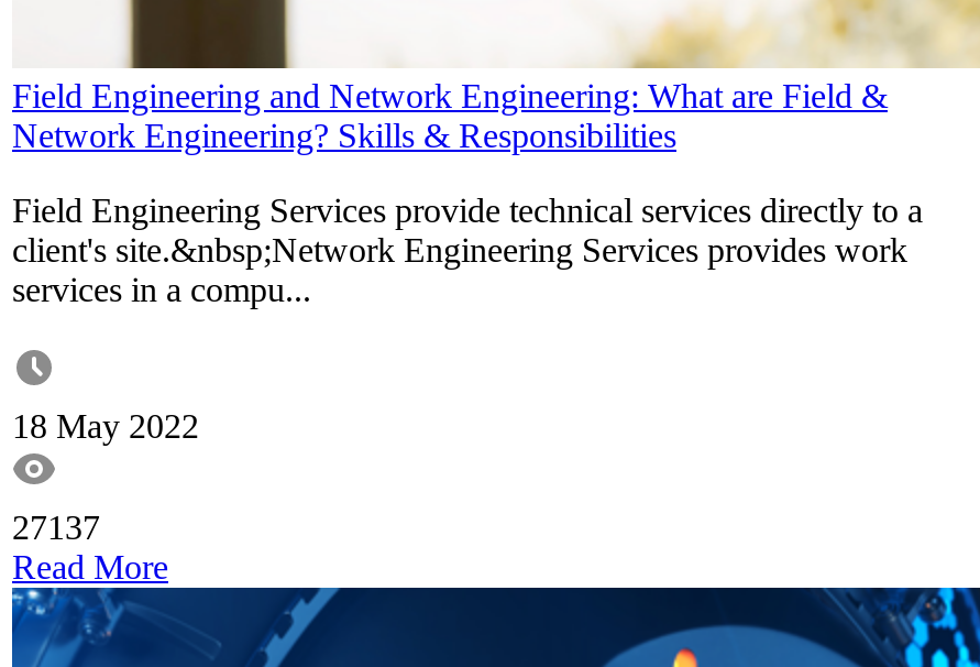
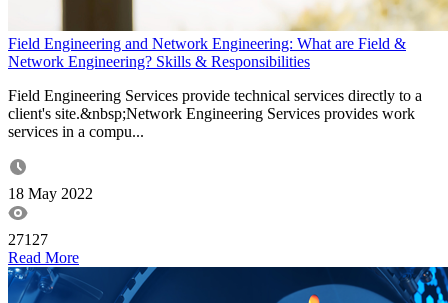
- 27137
+ 27127
